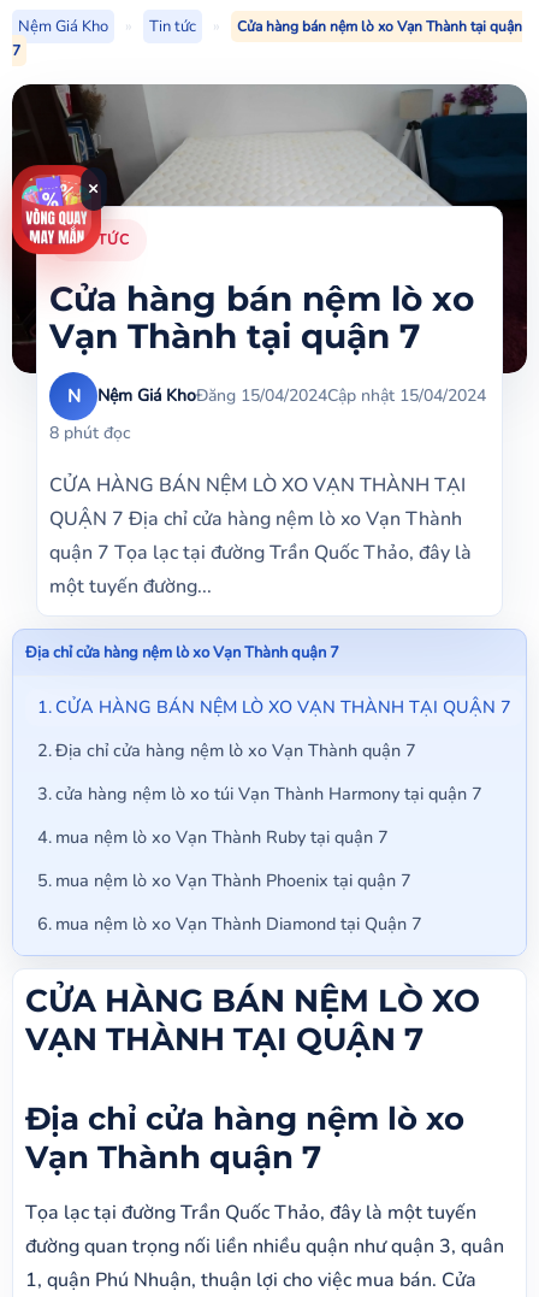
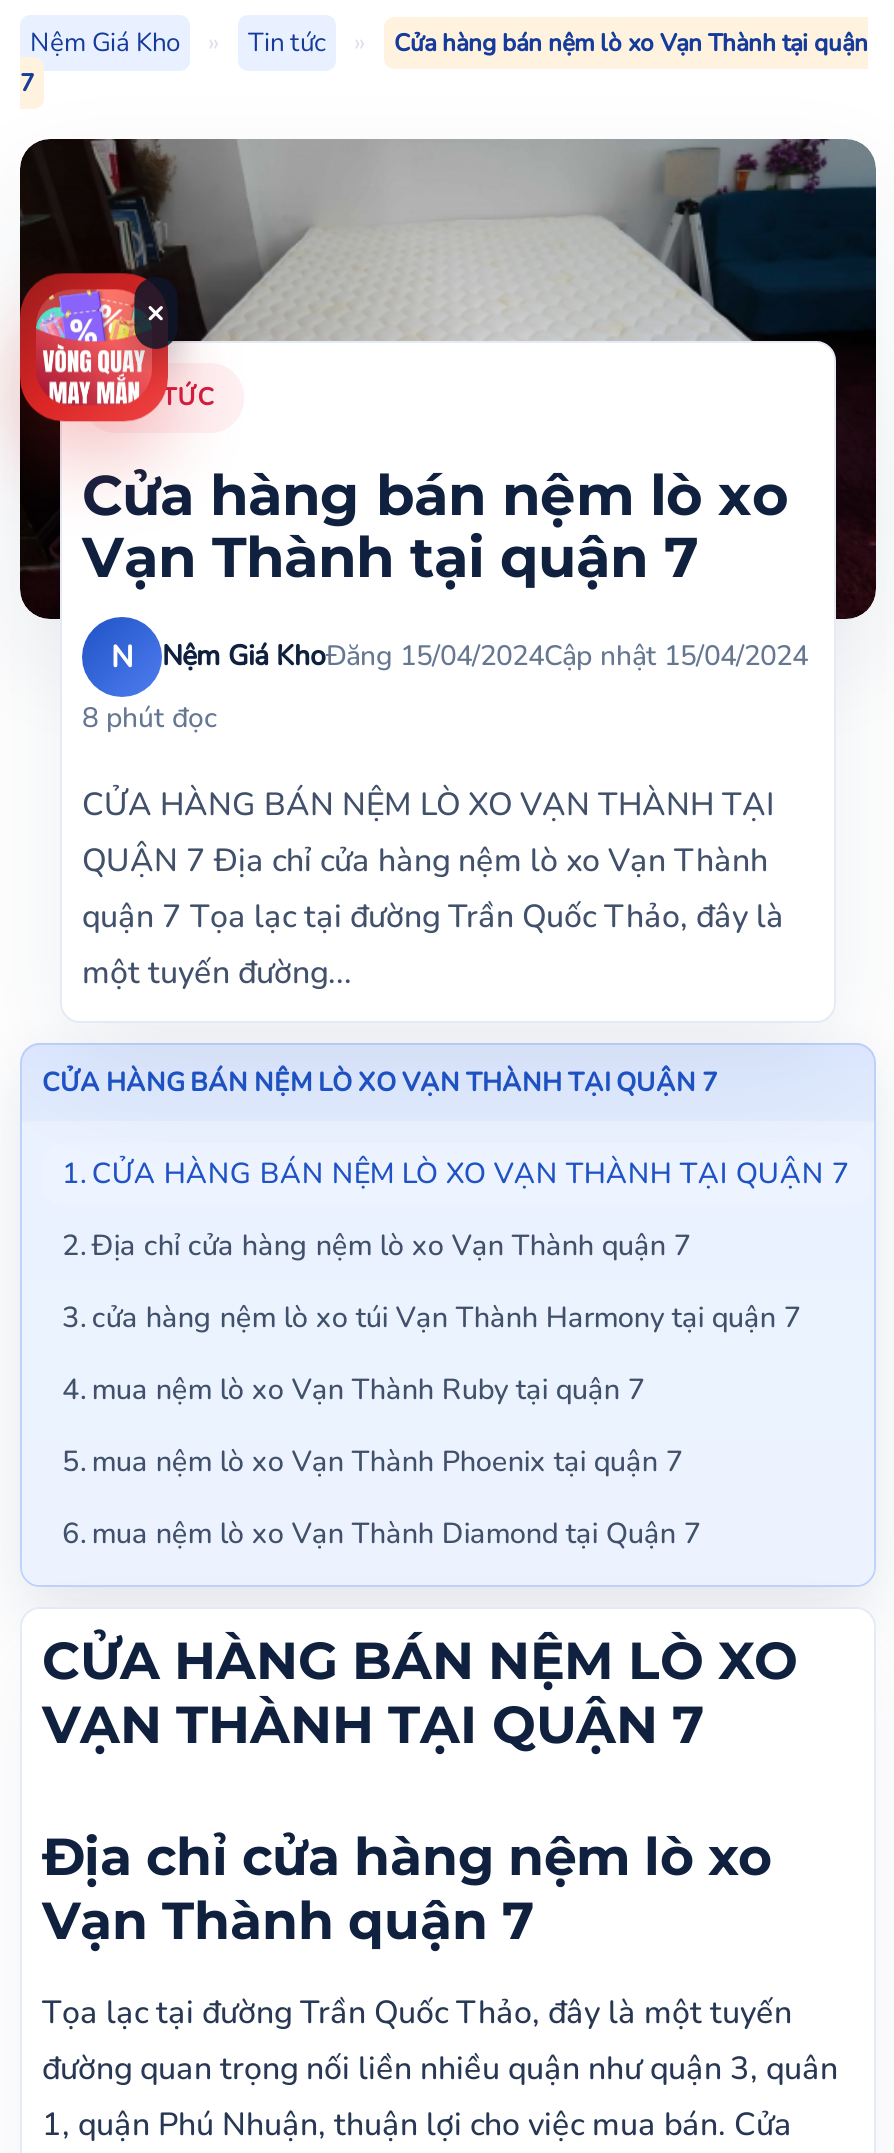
- Địa chỉ cửa hàng nệm lò xo Vạn Thành quận 7
+ CỬA HÀNG BÁN NỆM LÒ XO VẠN THÀNH TẠI QUẬN 7
